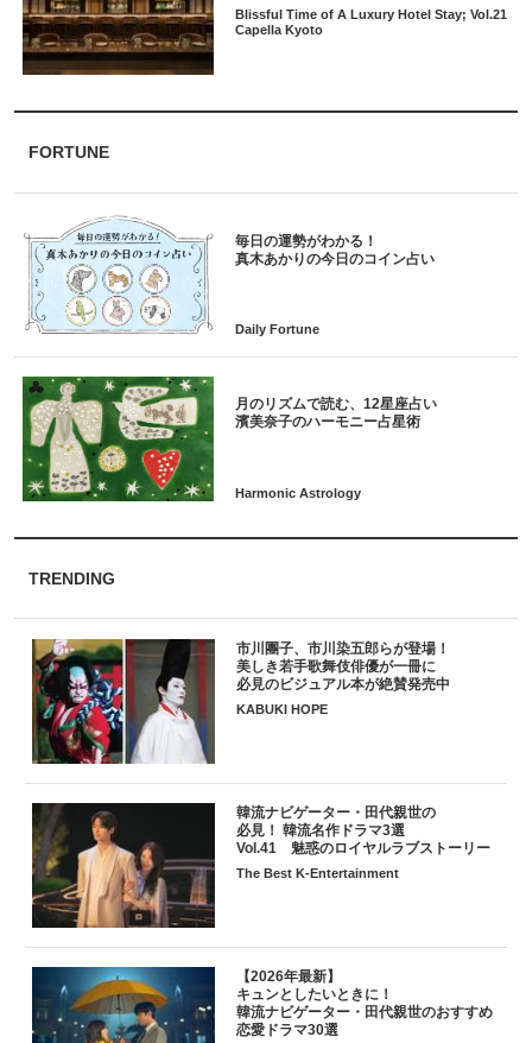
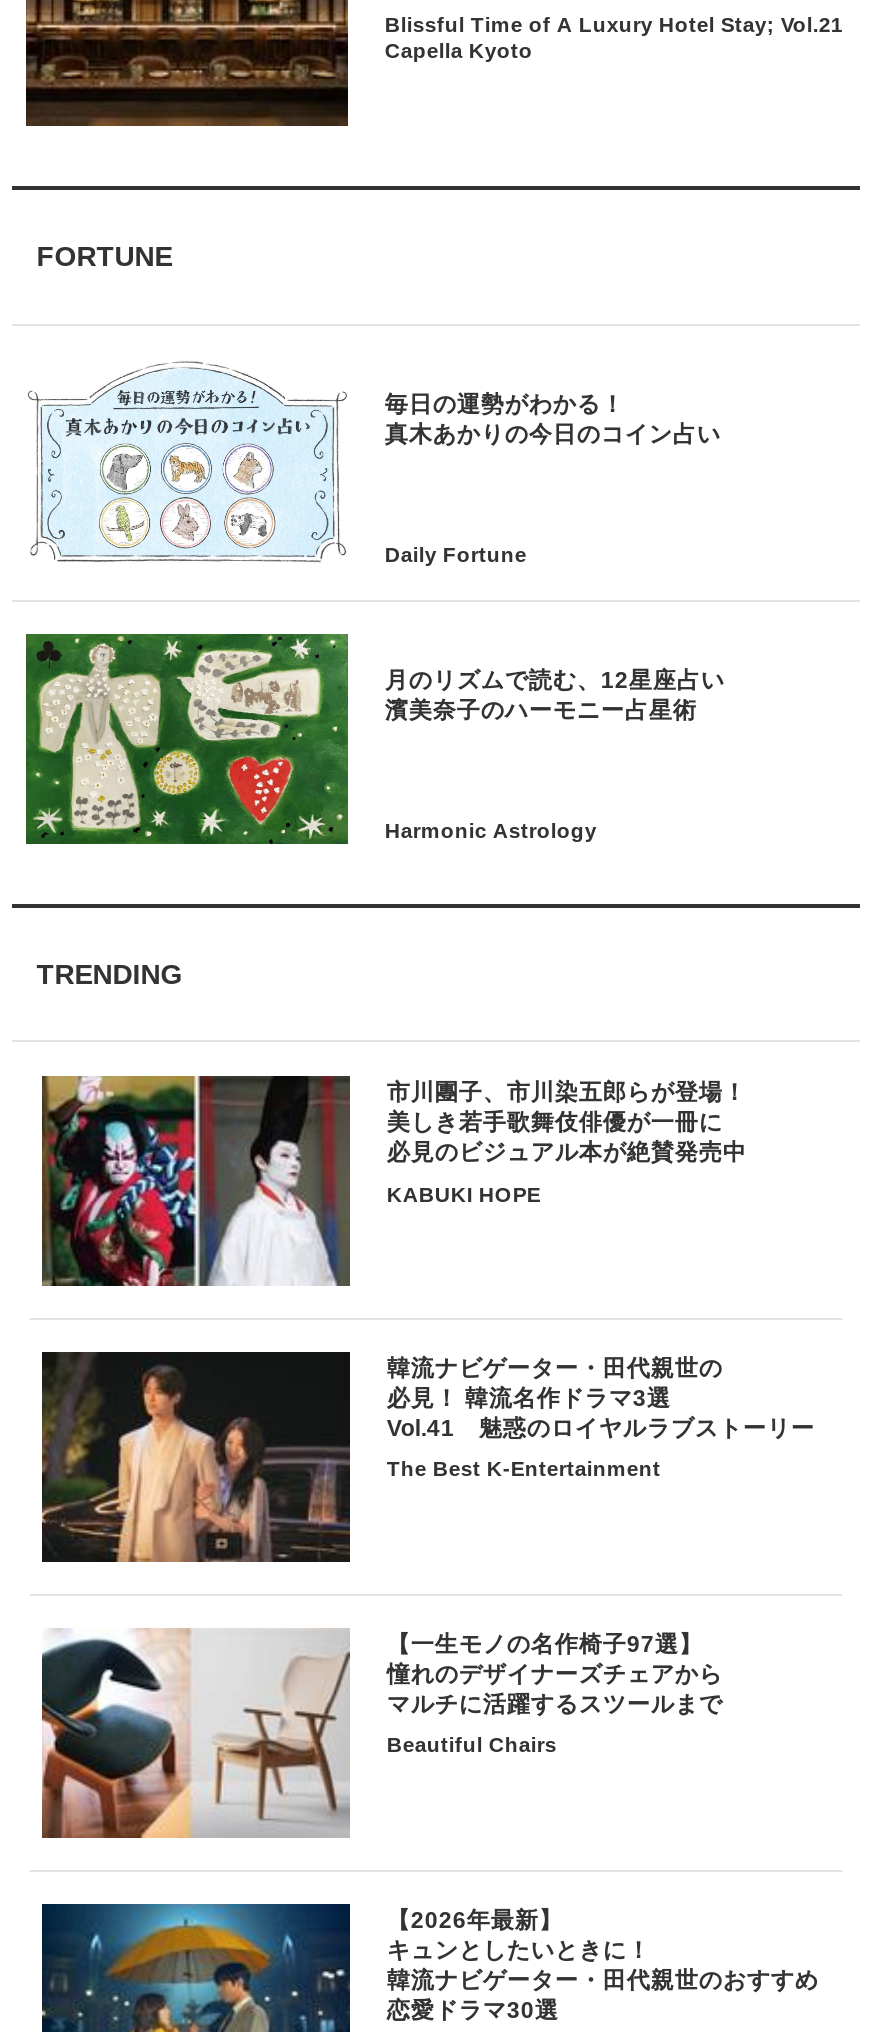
+ [image]
+ 【一生モノの名作椅子97選】
+ 憧れのデザイナーズチェアから
+ マルチに活躍するスツールまで
+ Beautiful Chairs
